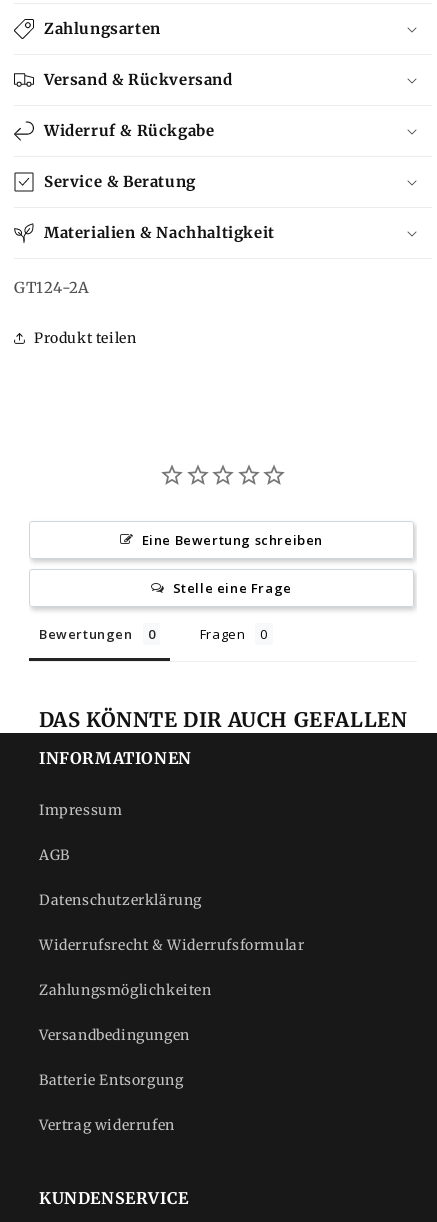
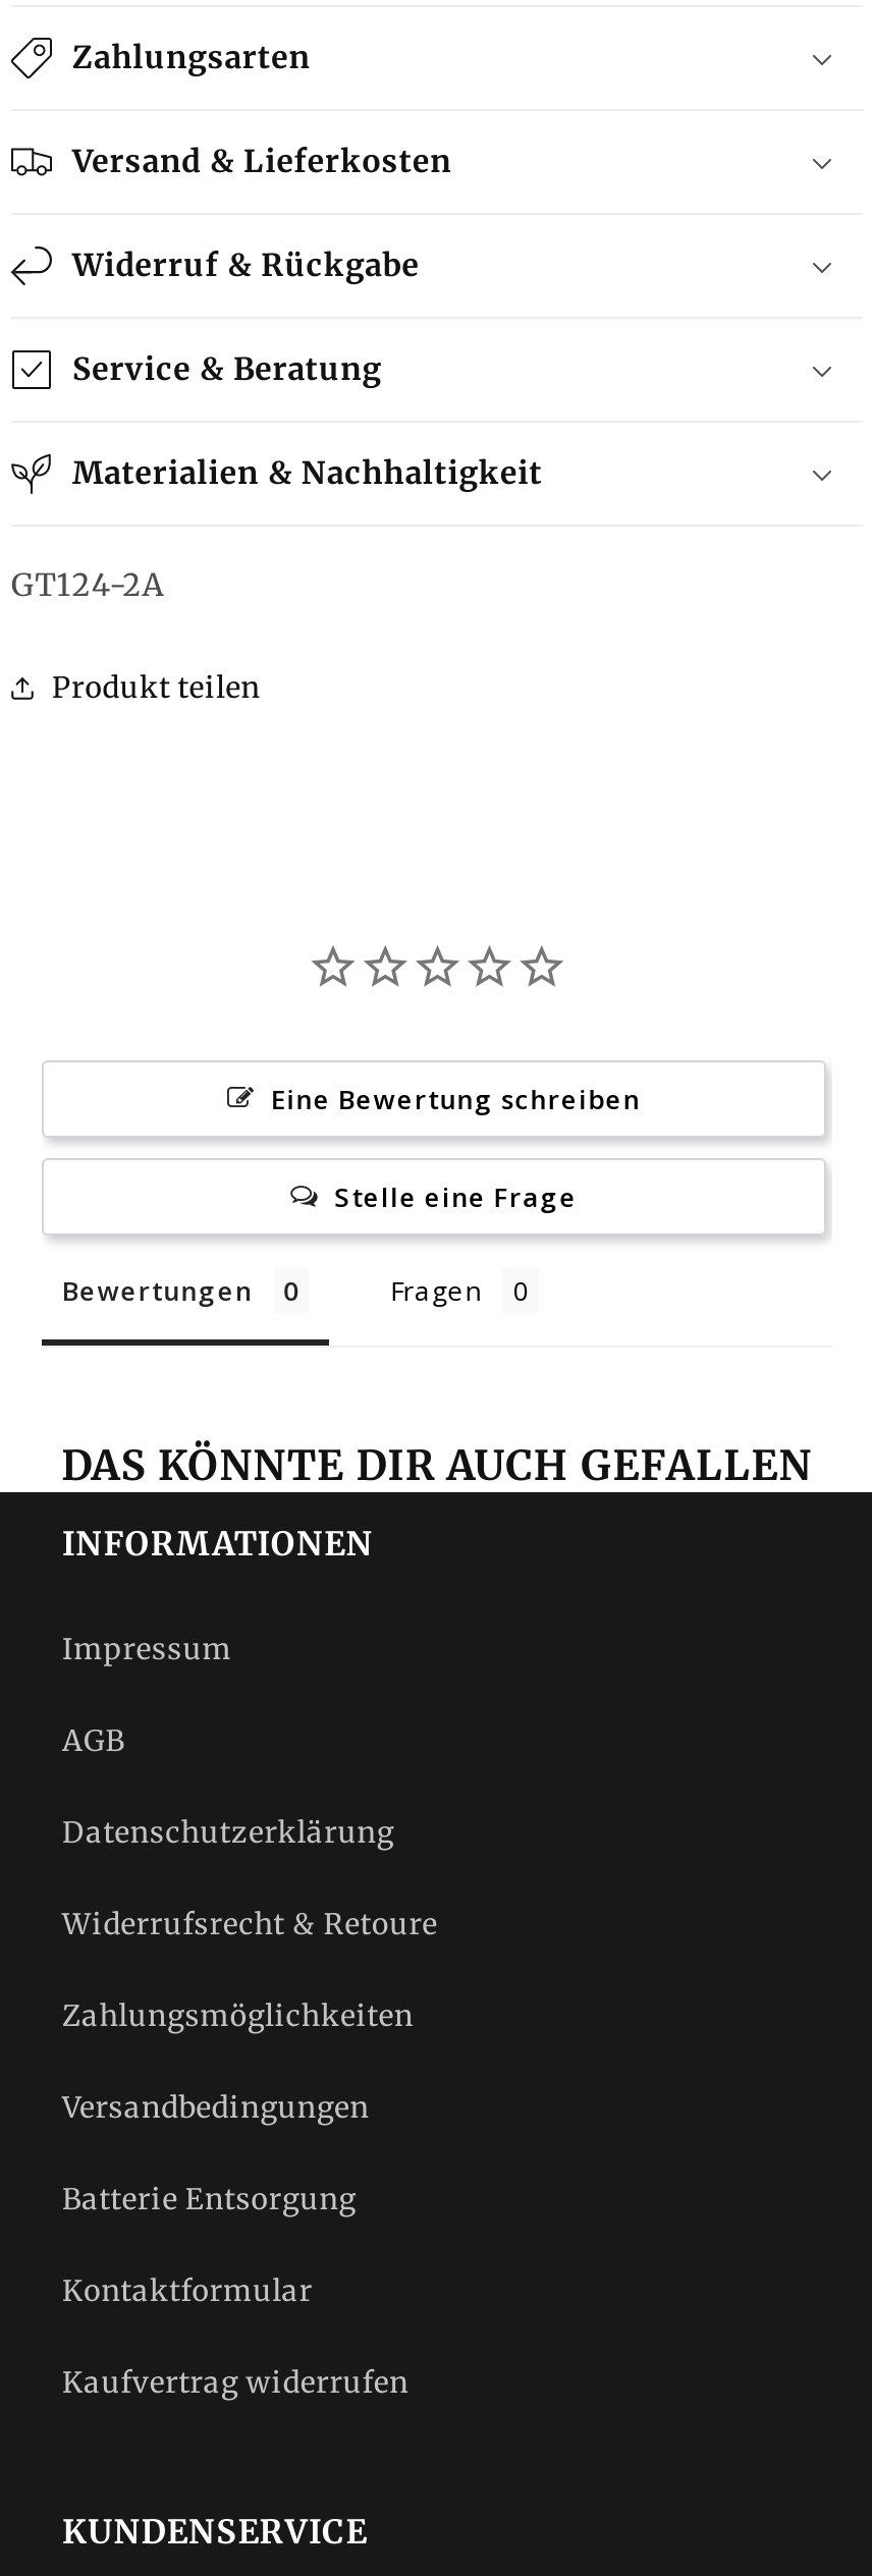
- Versand & Rückversand
+ Versand & Lieferkosten

- Widerrufsrecht & Widerrufsformular
+ Widerrufsrecht & Retoure

- Vertrag widerrufen
+ Kontaktformular
+ Kaufvertrag widerrufen
